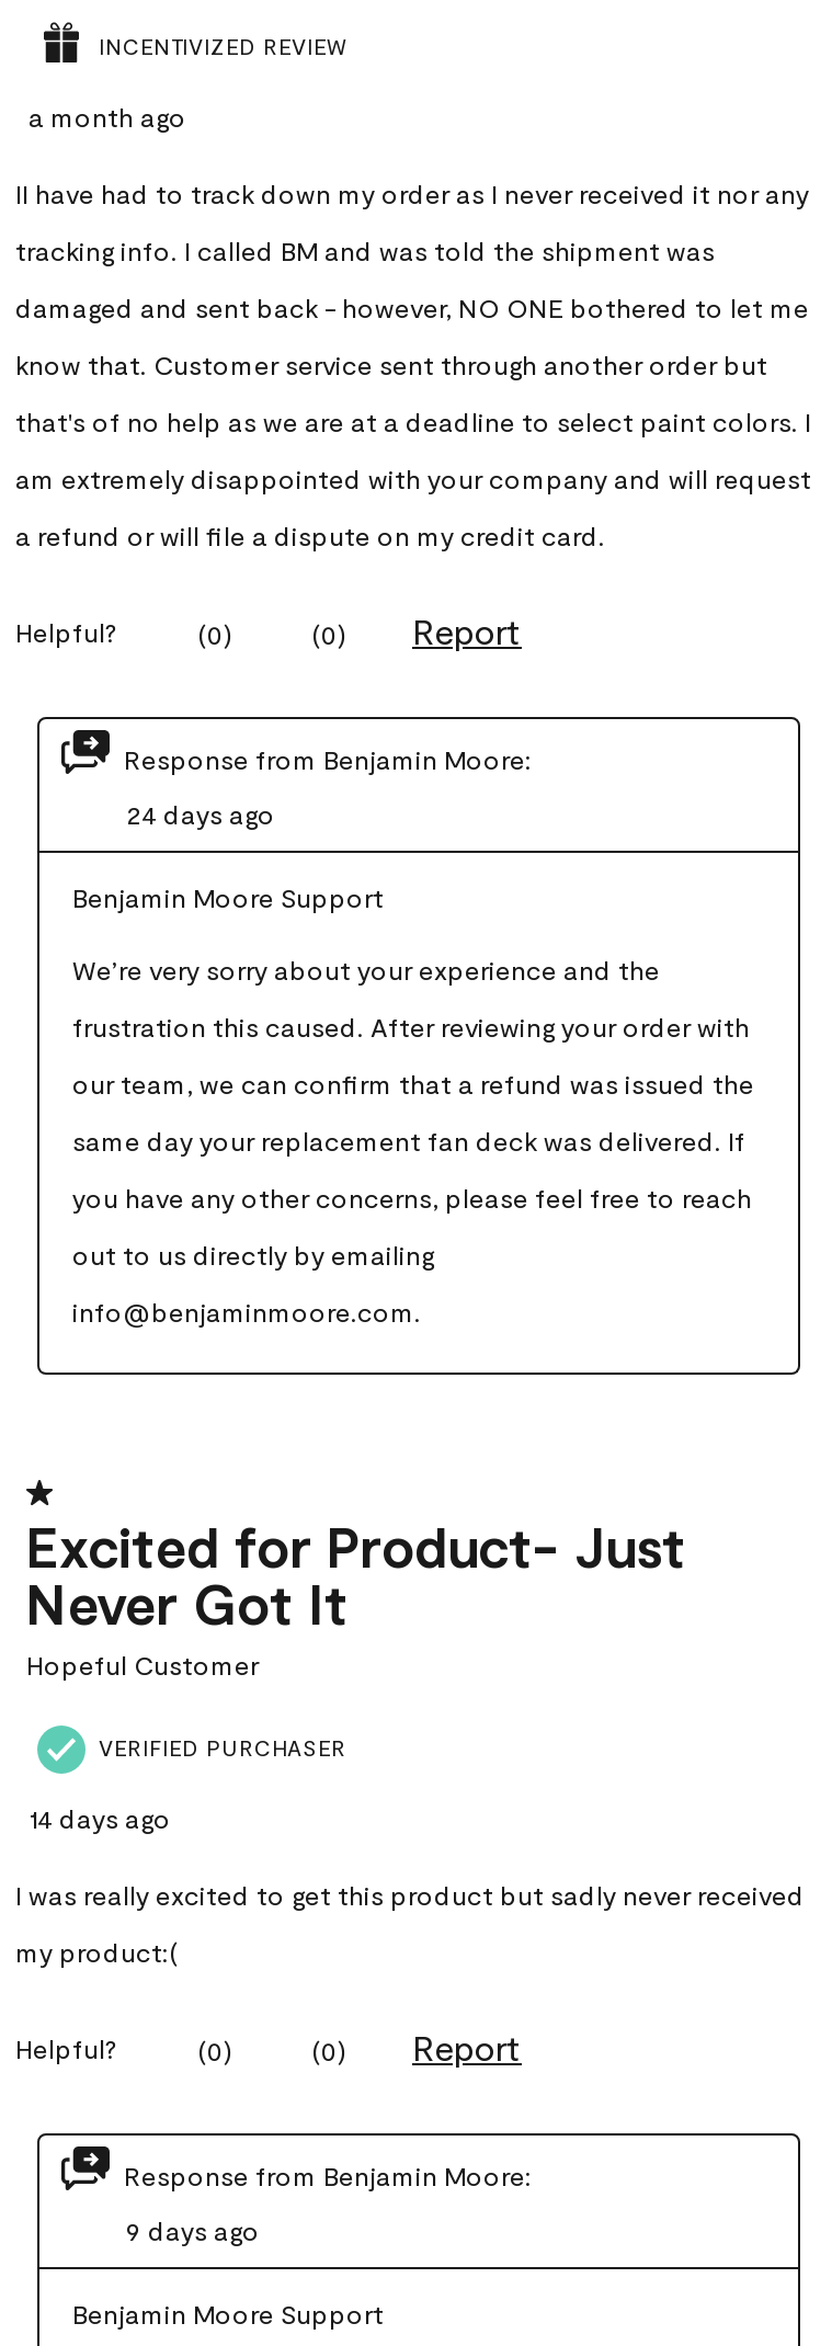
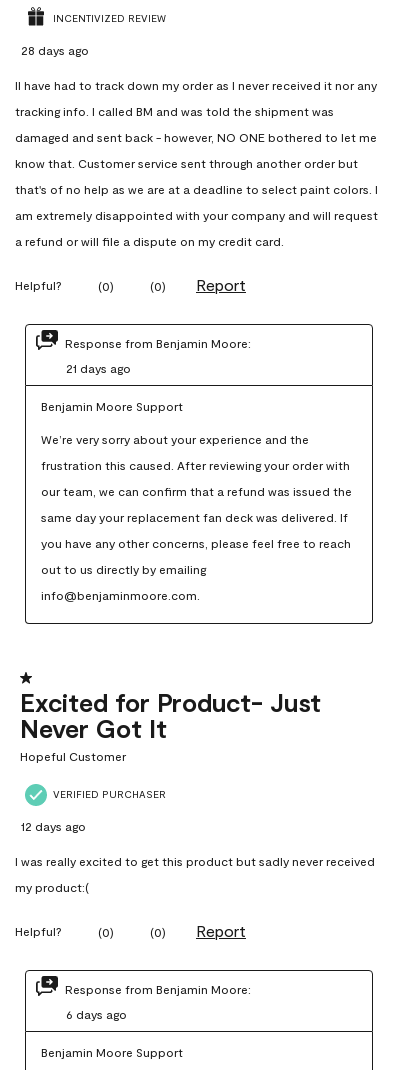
- a month ago
+ 28 days ago

- 24 days ago
+ 21 days ago

- 14 days ago
+ 12 days ago

- 9 days ago
+ 6 days ago
